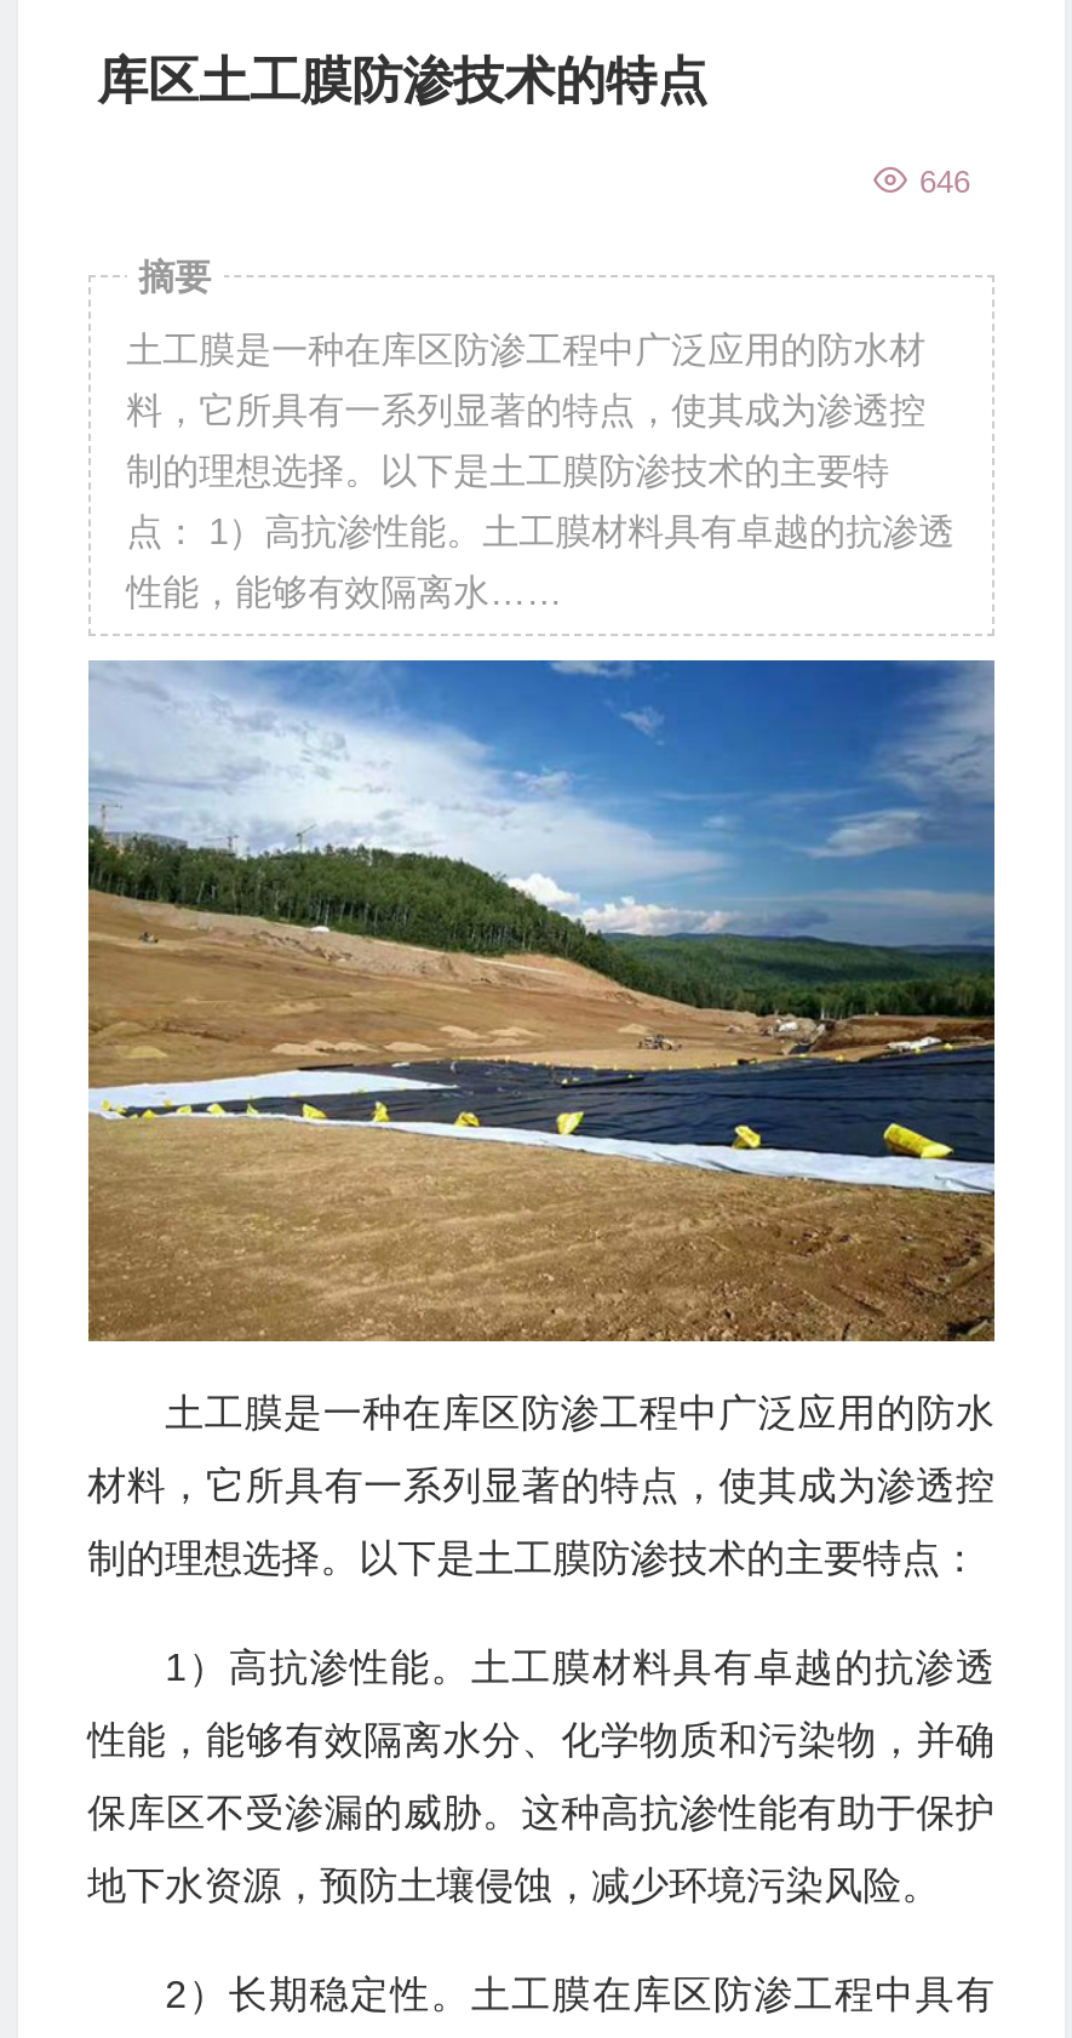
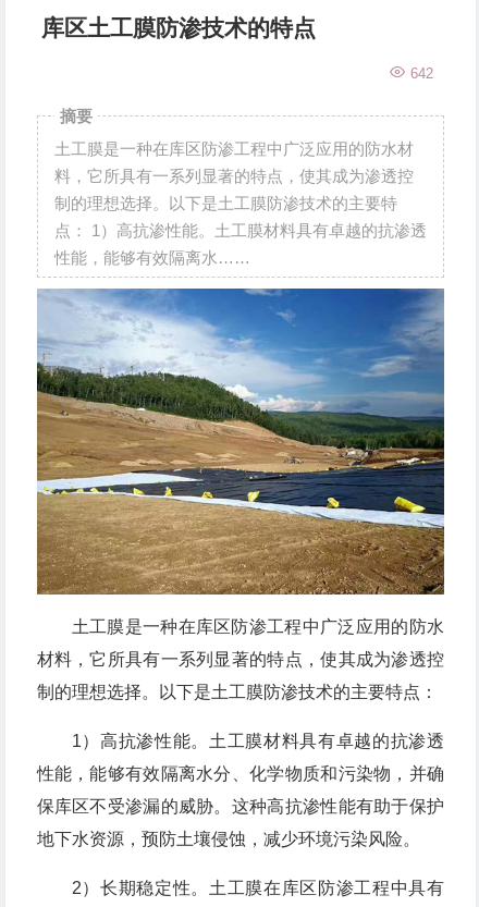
- 646
+ 642
